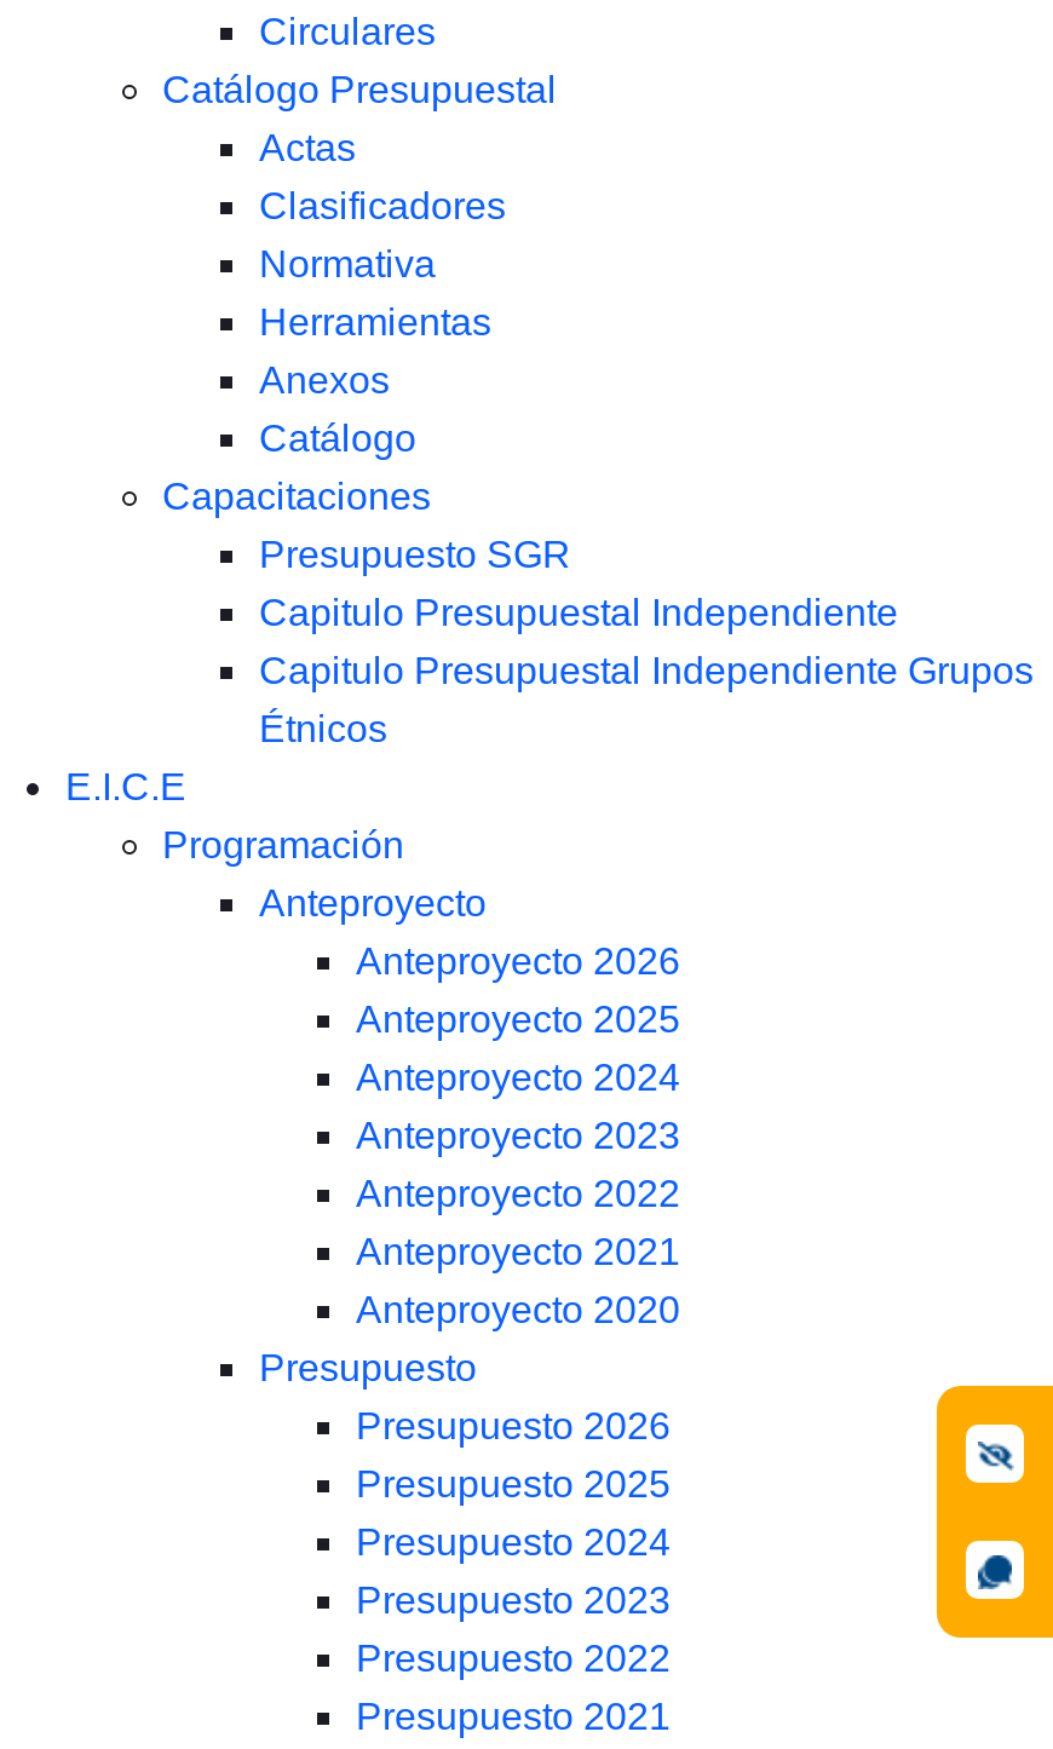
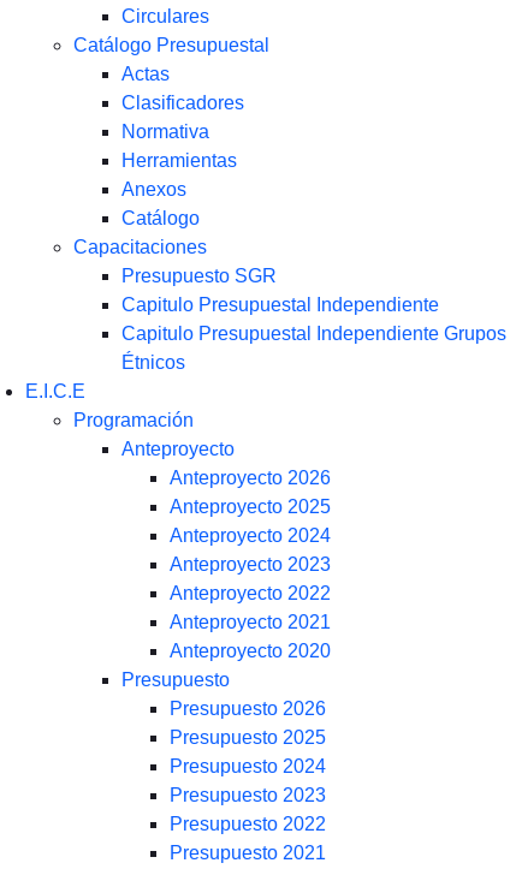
- [image]
